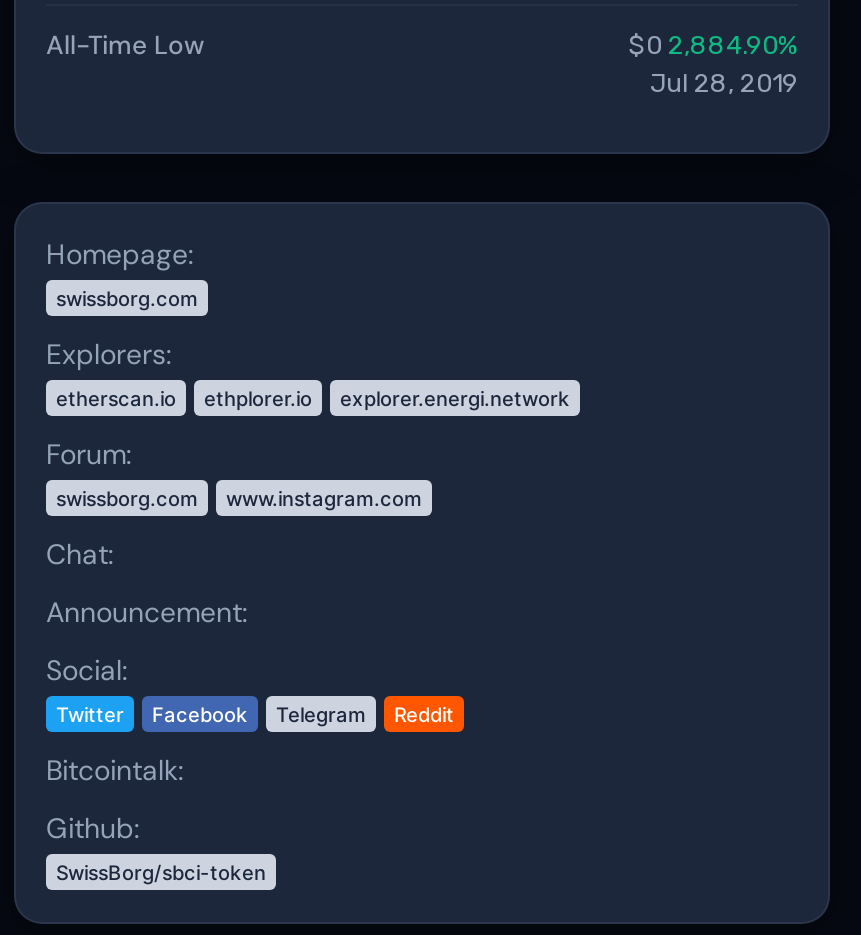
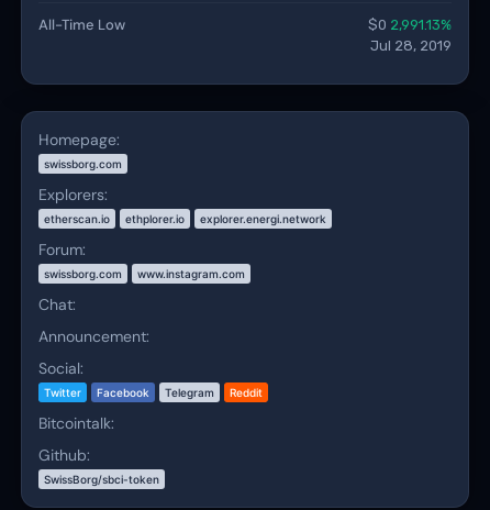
- $0 2,884.90%
+ $0 2,991.13%
